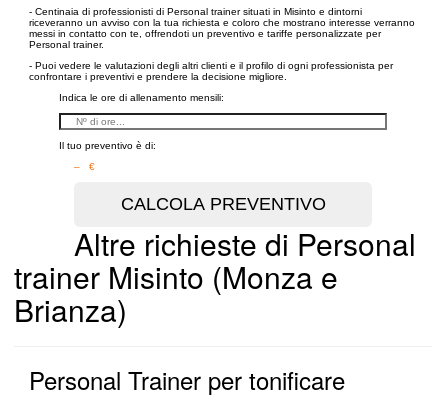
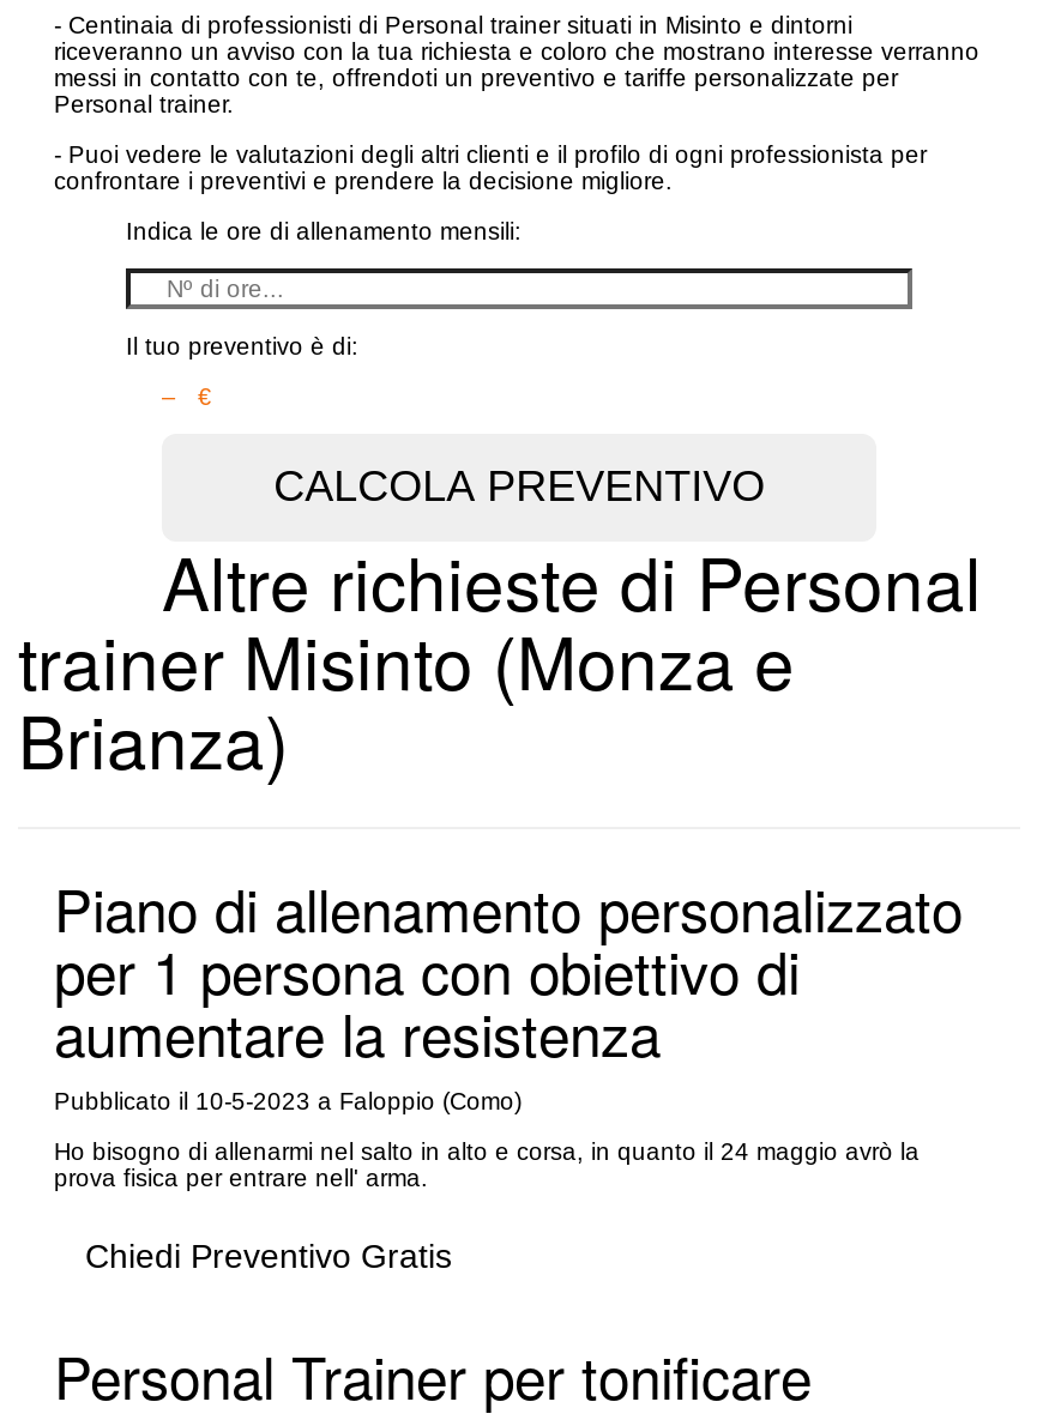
+ Piano di allenamento personalizzato
+ per 1 persona con obiettivo di
+ aumentare la resistenza
+ Pubblicato il 10-5-2023 a Faloppio (Como)
+ Ho bisogno di allenarmi nel salto in alto e corsa, in quanto il 24 maggio avrò la
+ prova fisica per entrare nell' arma.
+ Chiedi Preventivo Gratis
